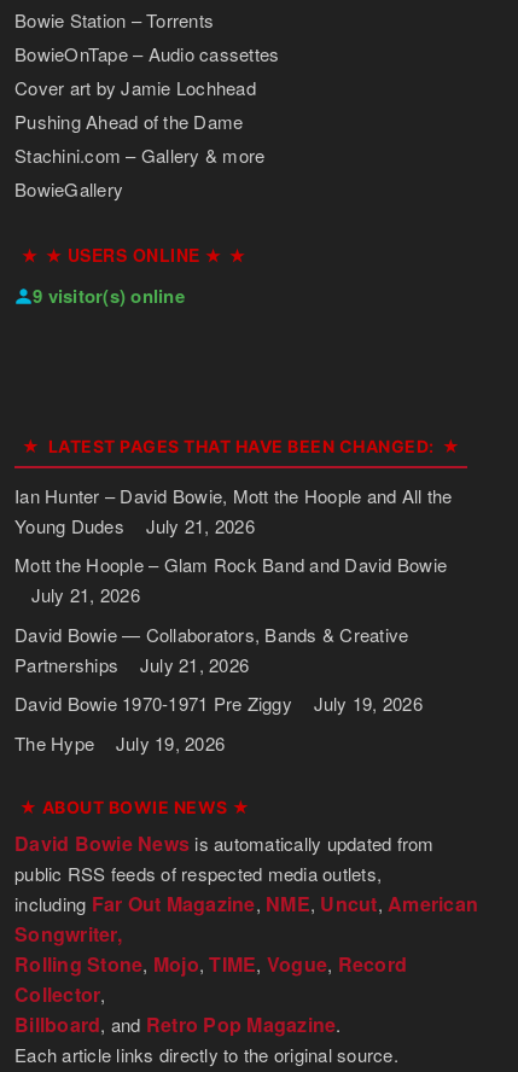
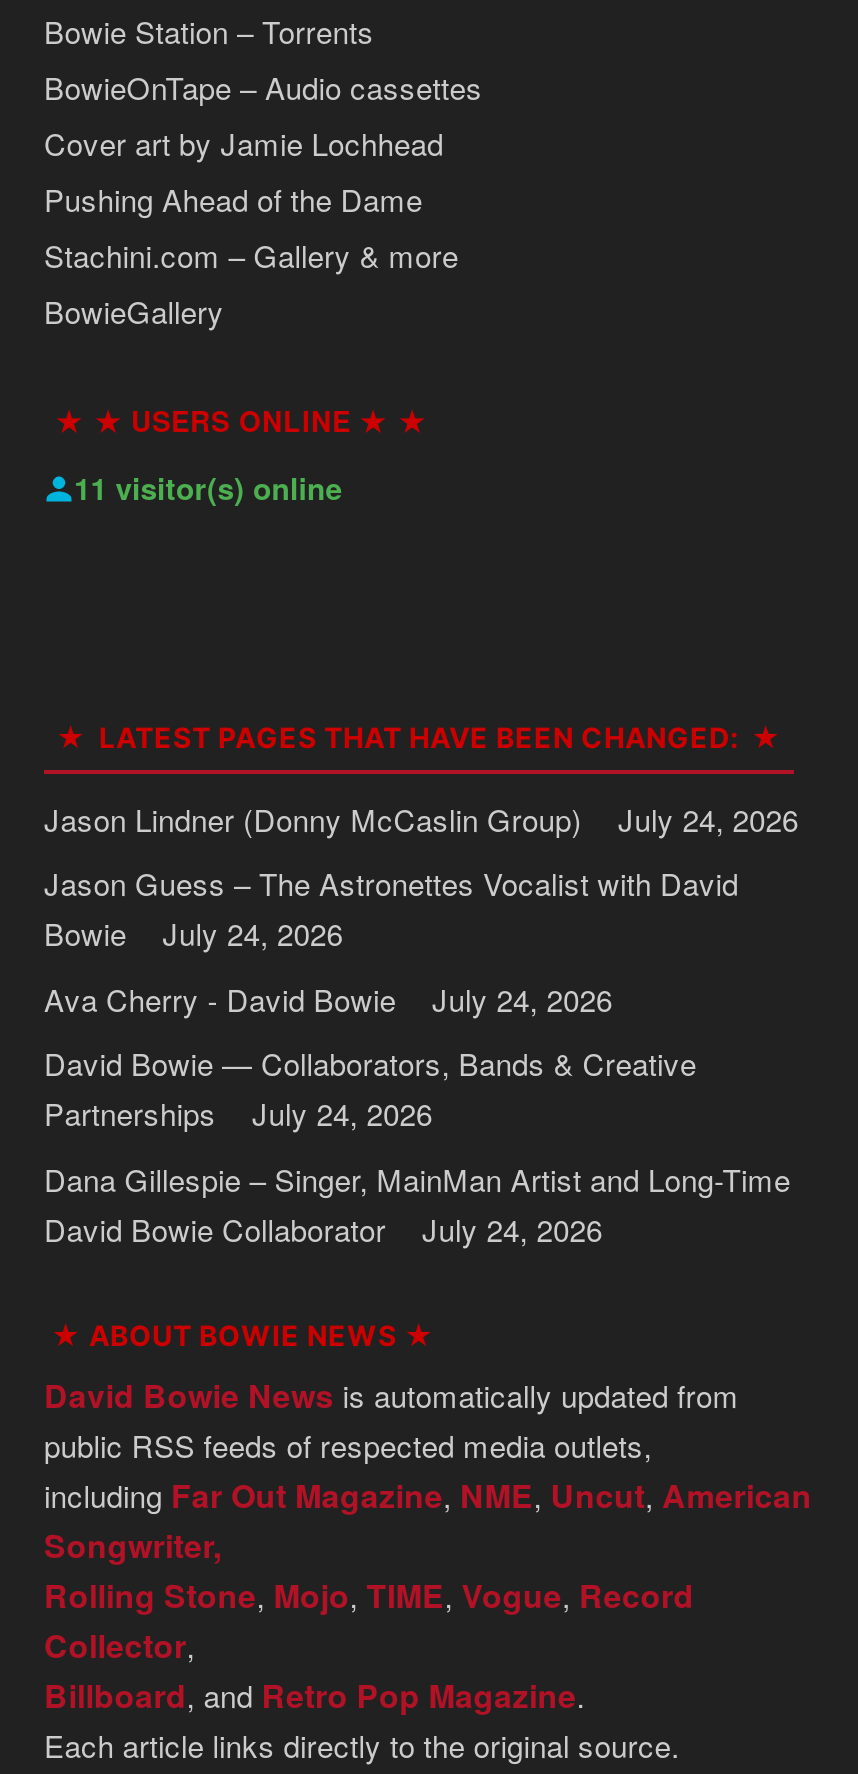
- 9 visitor(s) online
+ 11 visitor(s) online

- Ian Hunter – David Bowie, Mott the Hoople and All the
- Young Dudes
- July 21, 2026
- Mott the Hoople – Glam Rock Band and David Bowie
- July 21, 2026
+ Jason Lindner (Donny McCaslin Group)
+ July 24, 2026
+ Jason Guess – The Astronettes Vocalist with David
+ Bowie
+ July 24, 2026
+ Ava Cherry - David Bowie
+ July 24, 2026

- July 21, 2026
- David Bowie 1970-1971 Pre Ziggy
- July 19, 2026
- The Hype
- July 19, 2026
+ July 24, 2026
+ Dana Gillespie – Singer, MainMan Artist and Long-Time
+ David Bowie Collaborator
+ July 24, 2026
